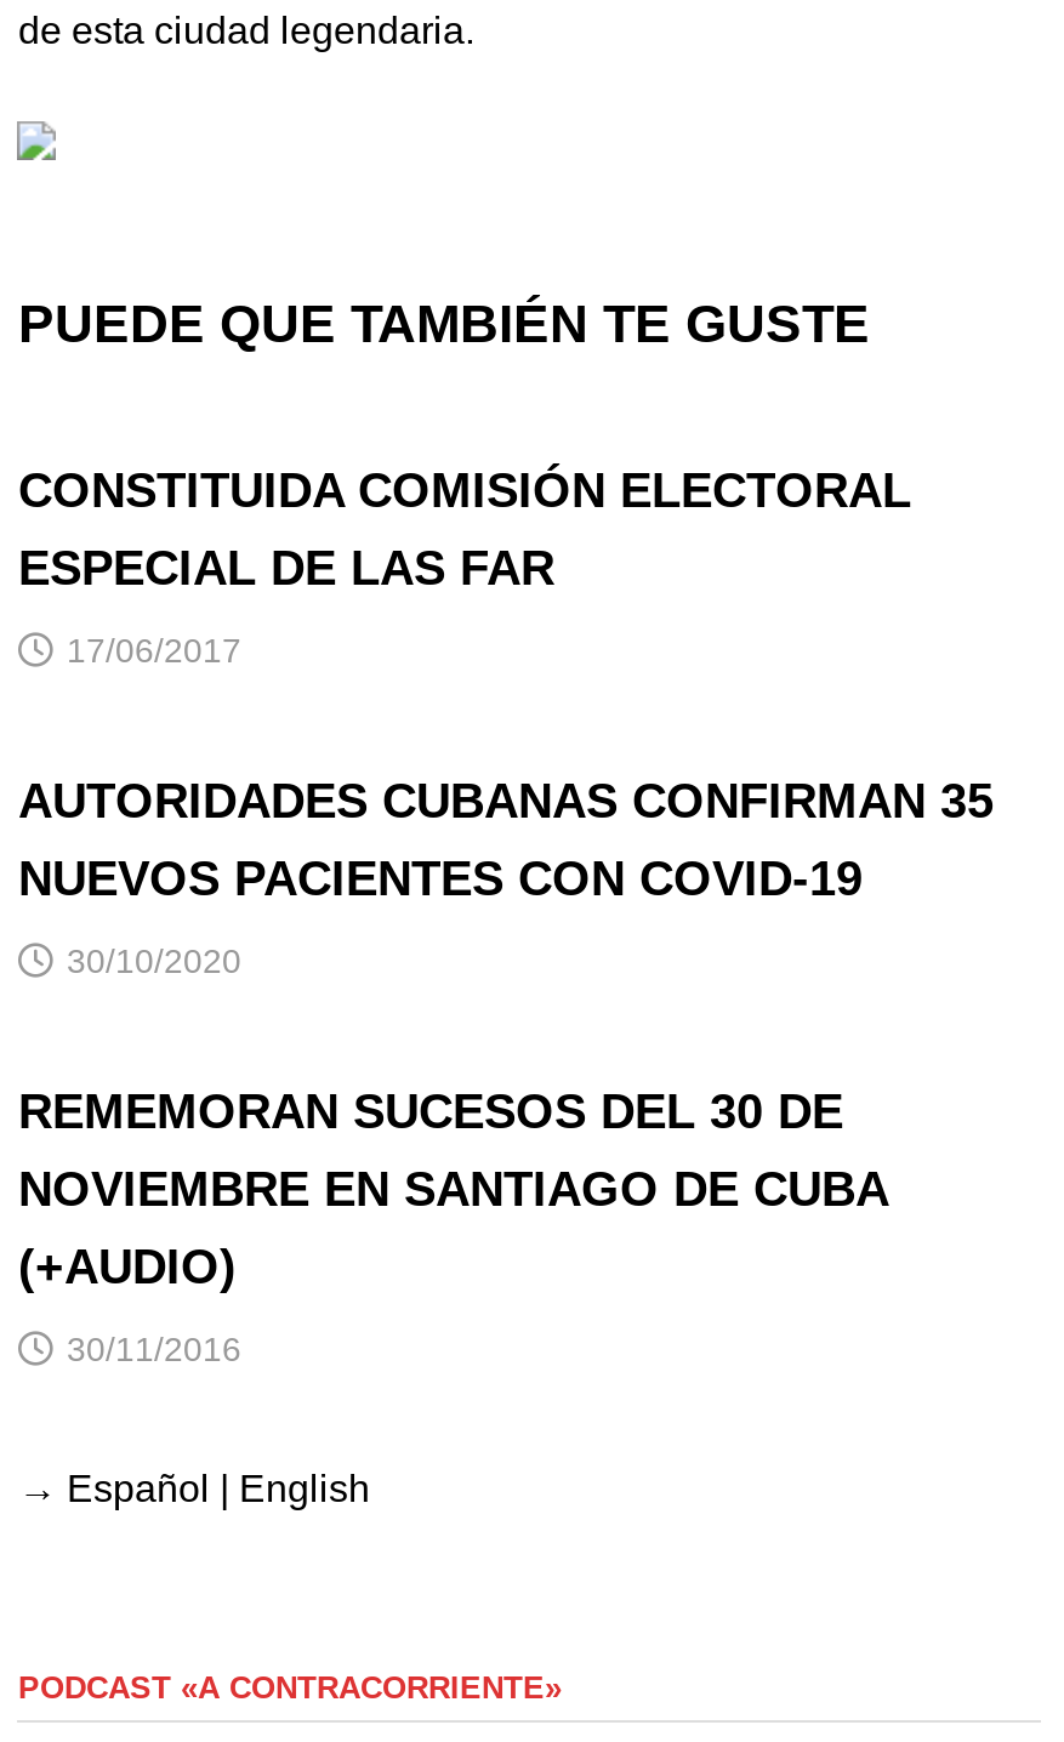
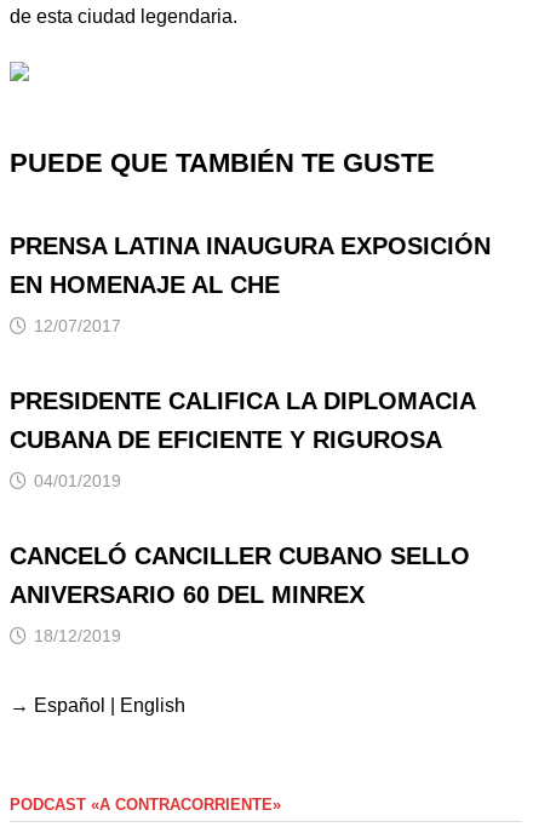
- CONSTITUIDA COMISIÓN ELECTORAL
- ESPECIAL DE LAS FAR
- 17/06/2017
- AUTORIDADES CUBANAS CONFIRMAN 35
- NUEVOS PACIENTES CON COVID-19
- 30/10/2020
- REMEMORAN SUCESOS DEL 30 DE
- NOVIEMBRE EN SANTIAGO DE CUBA
- (+AUDIO)
- 30/11/2016
+ PRENSA LATINA INAUGURA EXPOSICIÓN
+ EN HOMENAJE AL CHE
+ 12/07/2017
+ PRESIDENTE CALIFICA LA DIPLOMACIA
+ CUBANA DE EFICIENTE Y RIGUROSA
+ 04/01/2019
+ CANCELÓ CANCILLER CUBANO SELLO
+ ANIVERSARIO 60 DEL MINREX
+ 18/12/2019
